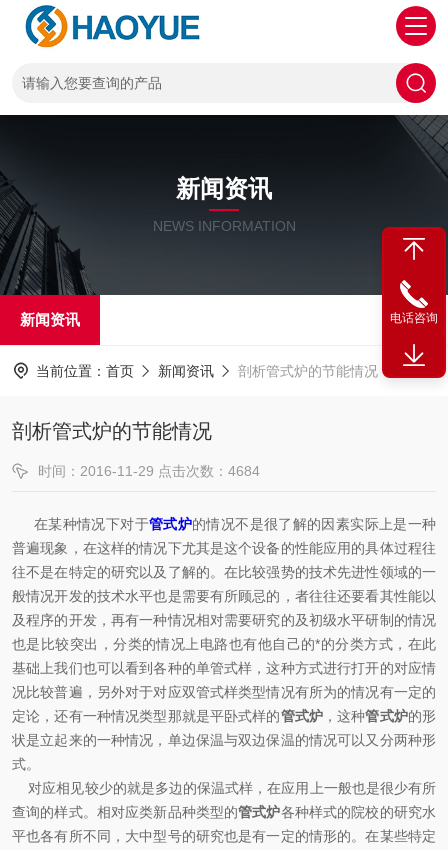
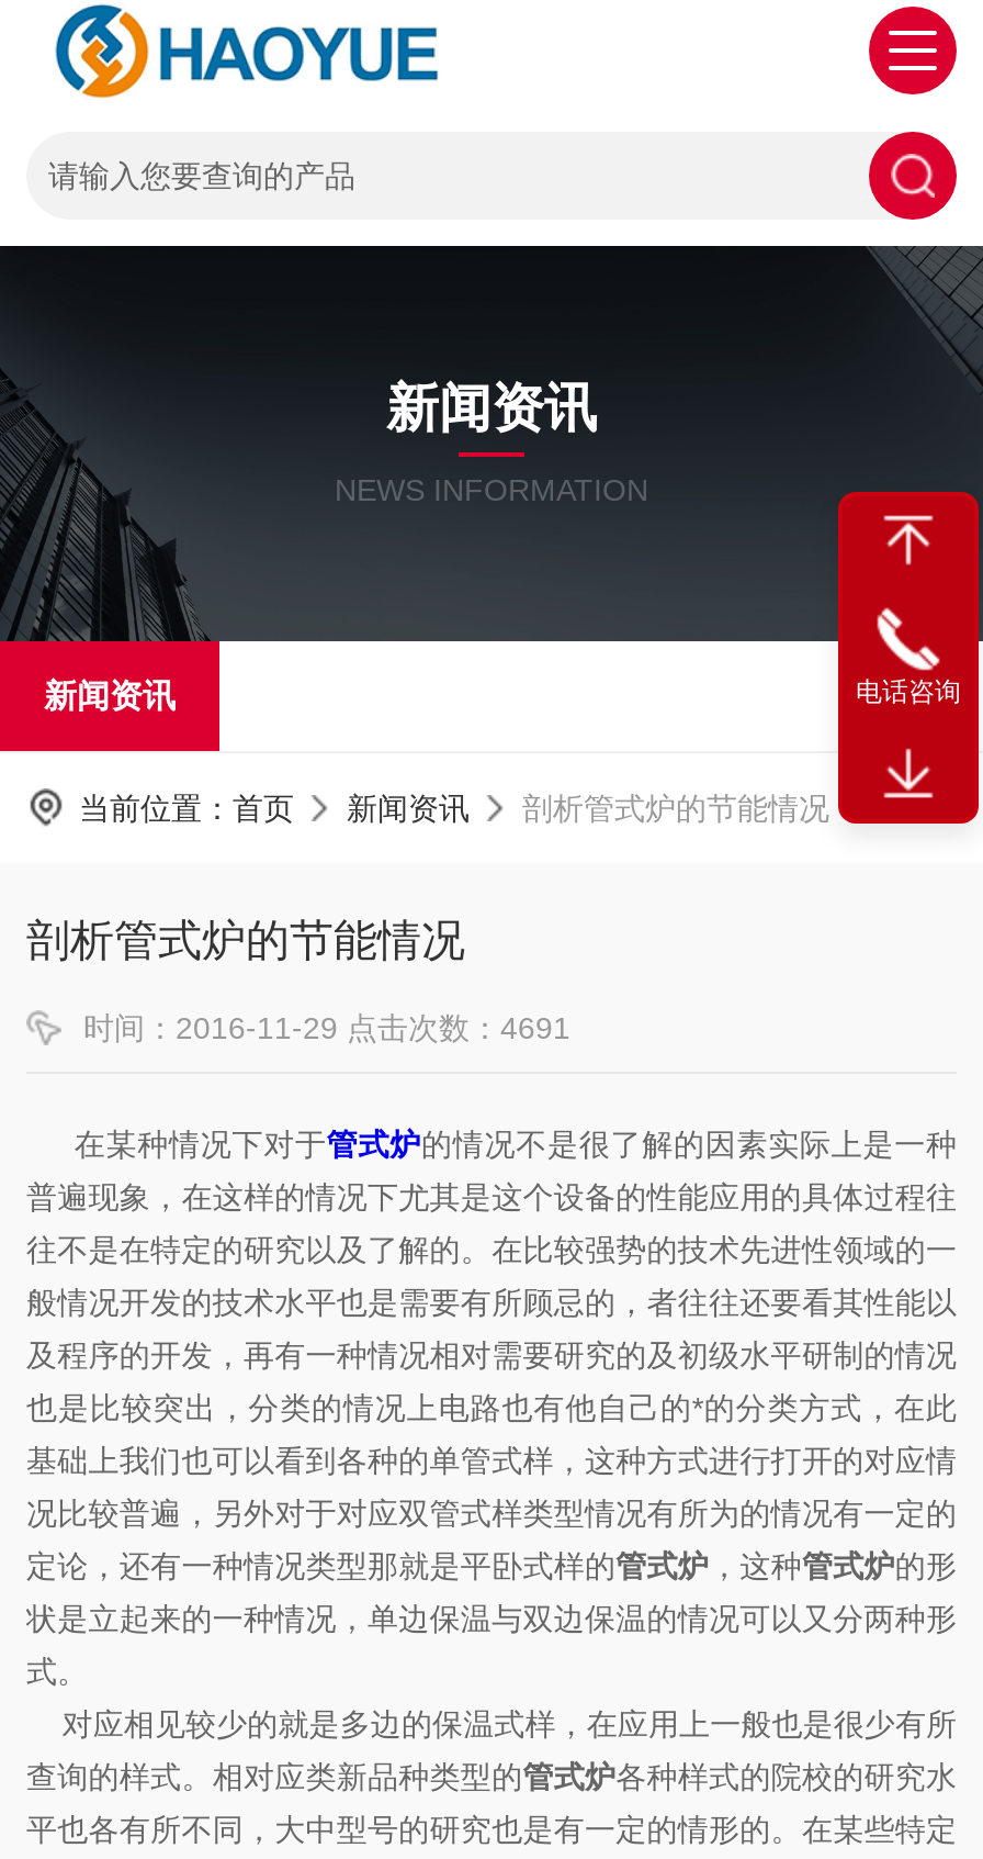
- 时间：2016-11-29 点击次数：4684
+ 时间：2016-11-29 点击次数：4691
